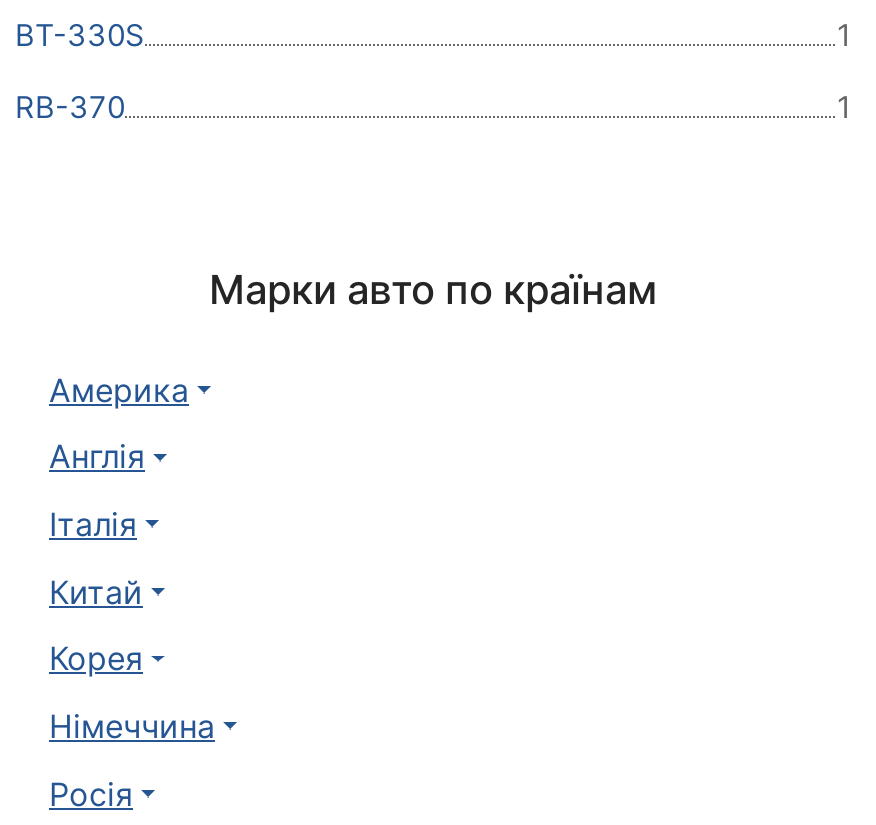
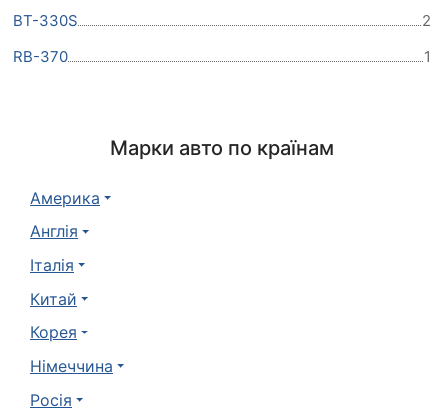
- 1
+ 2
